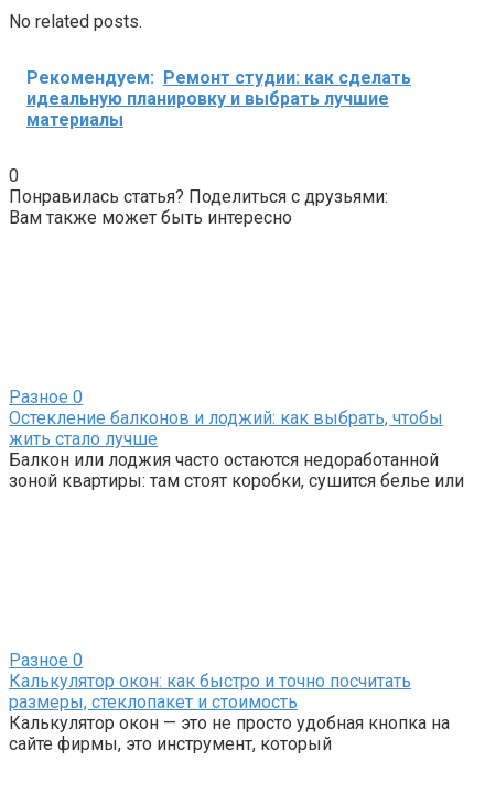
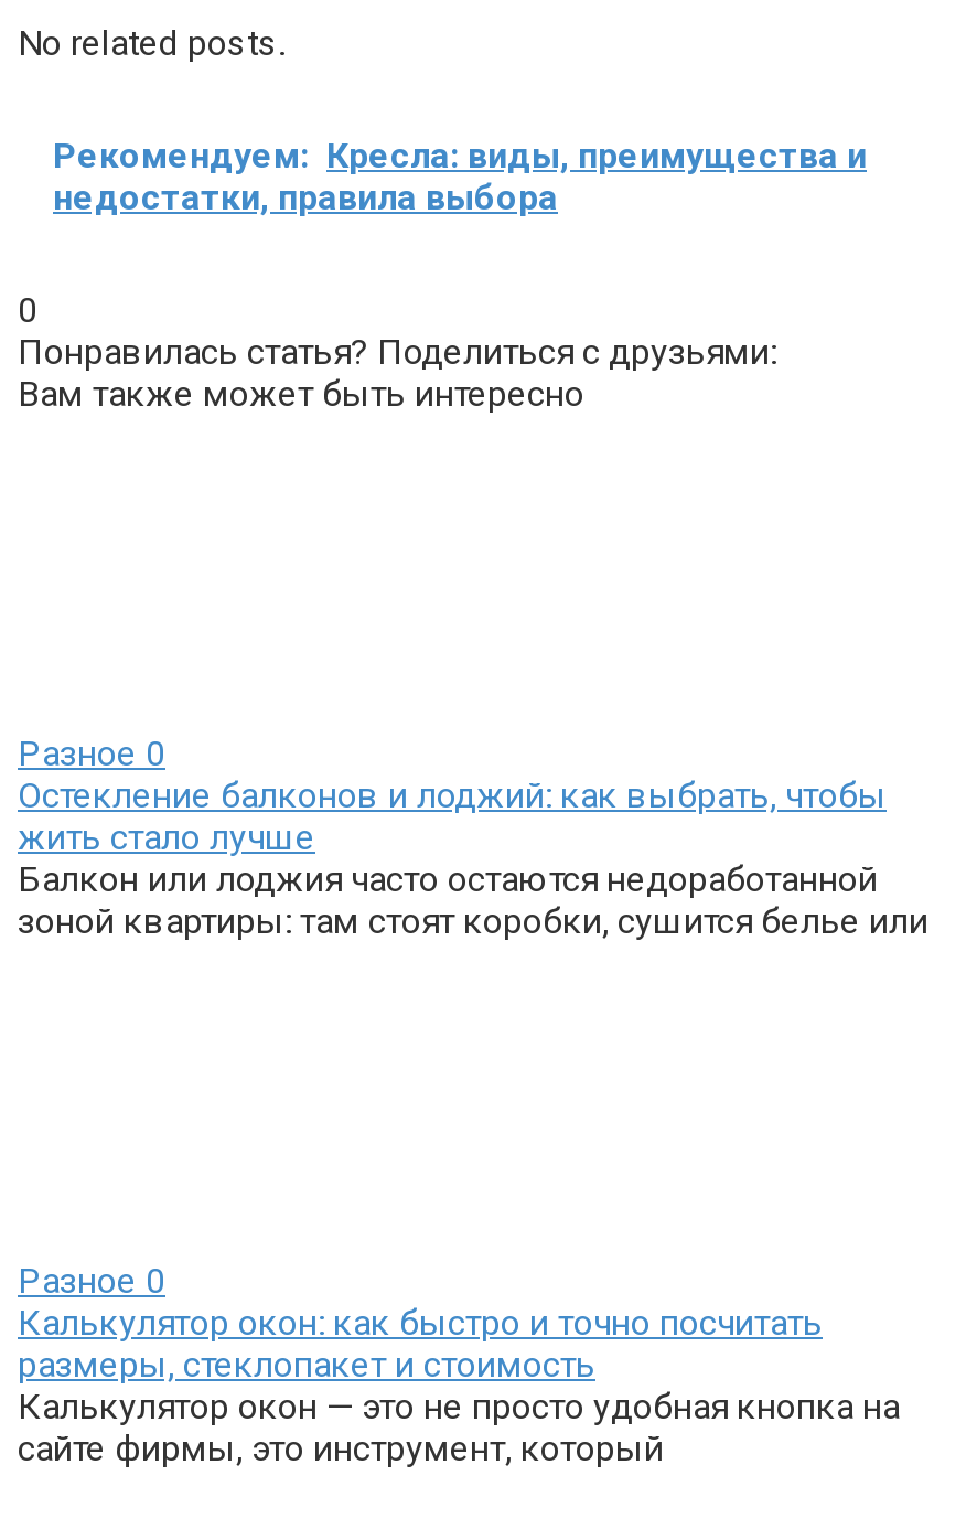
- Рекомендуем: Ремонт студии: как сделать
- идеальную планировку и выбрать лучшие
- материалы
+ Рекомендуем: Кресла: виды, преимущества и
+ недостатки, правила выбора
